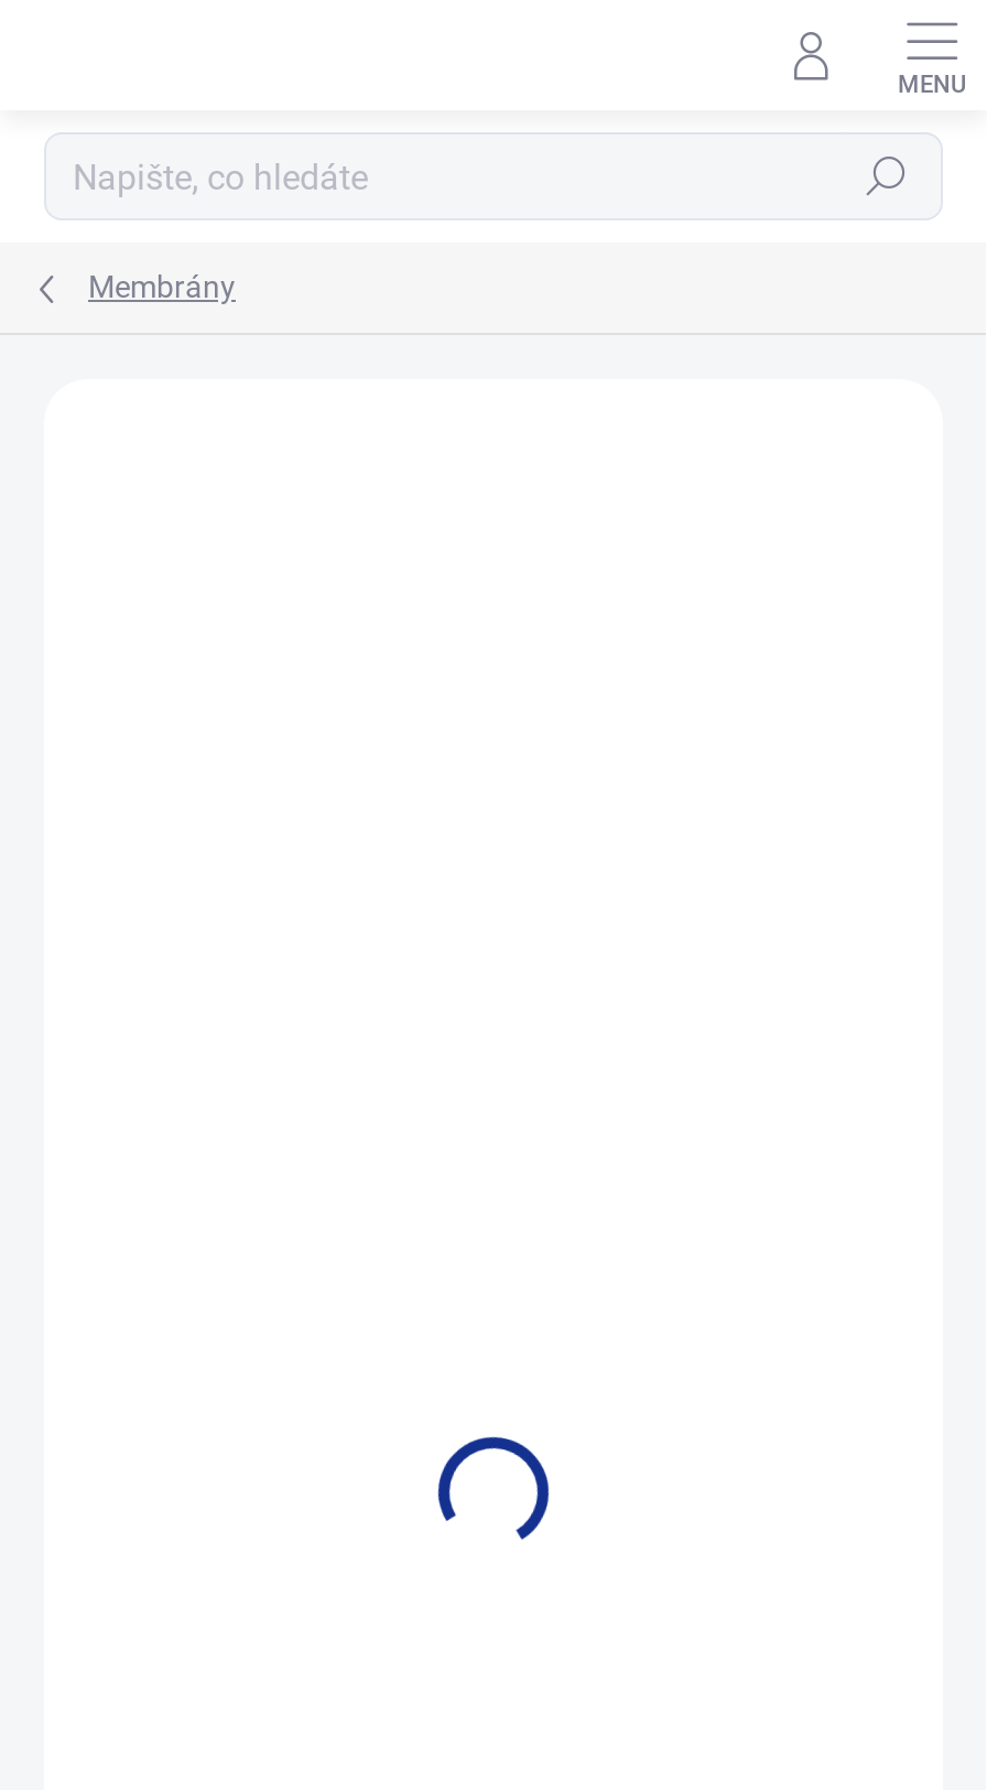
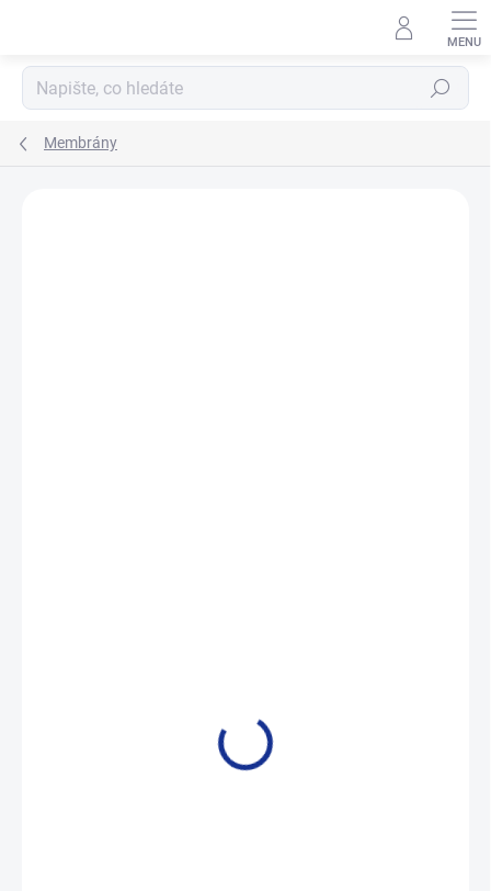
- [image]
+ [image]
